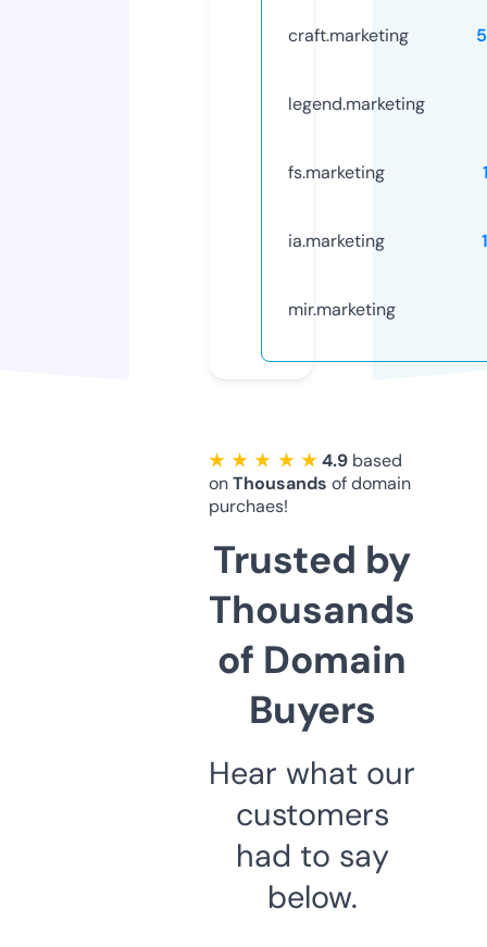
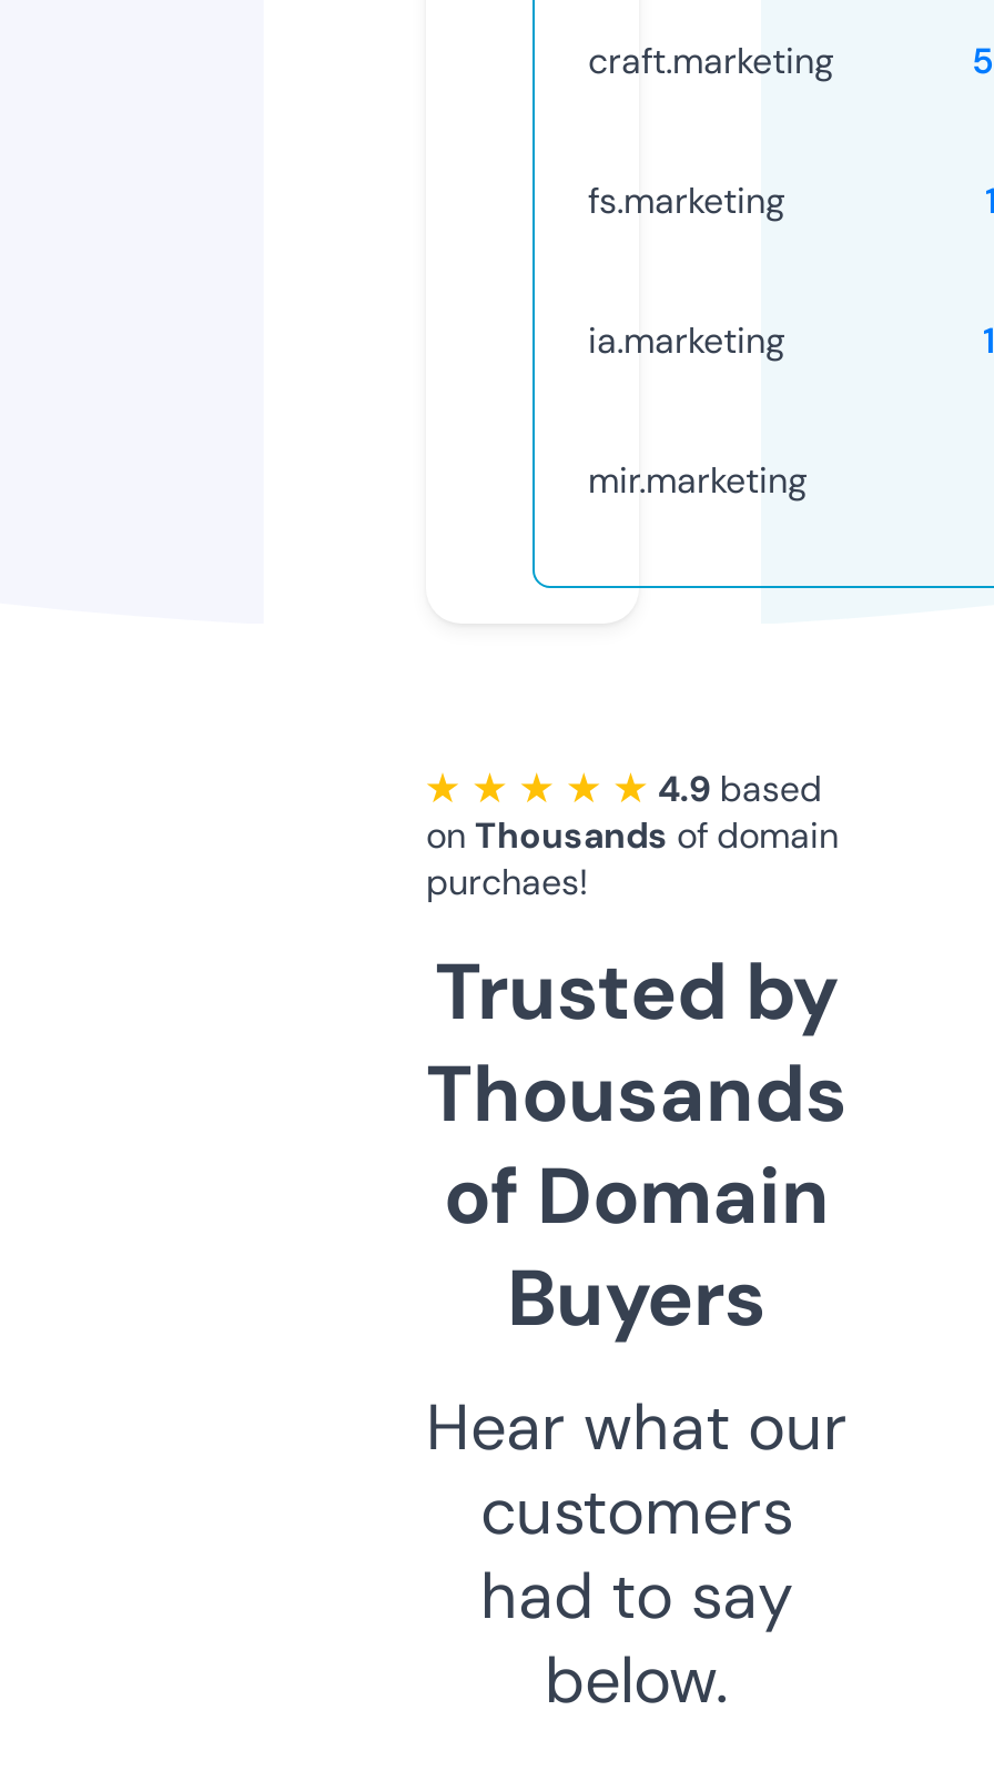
- legend.marketing
